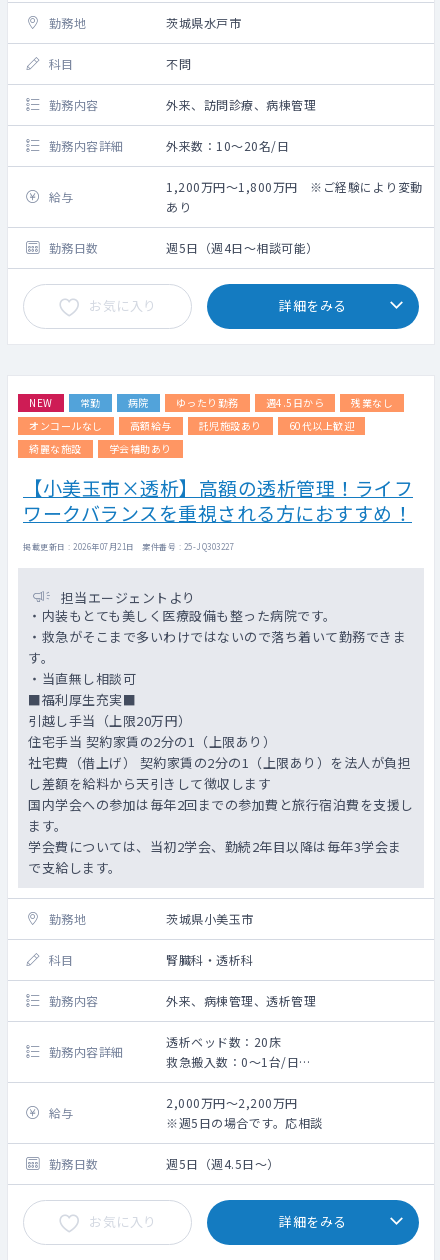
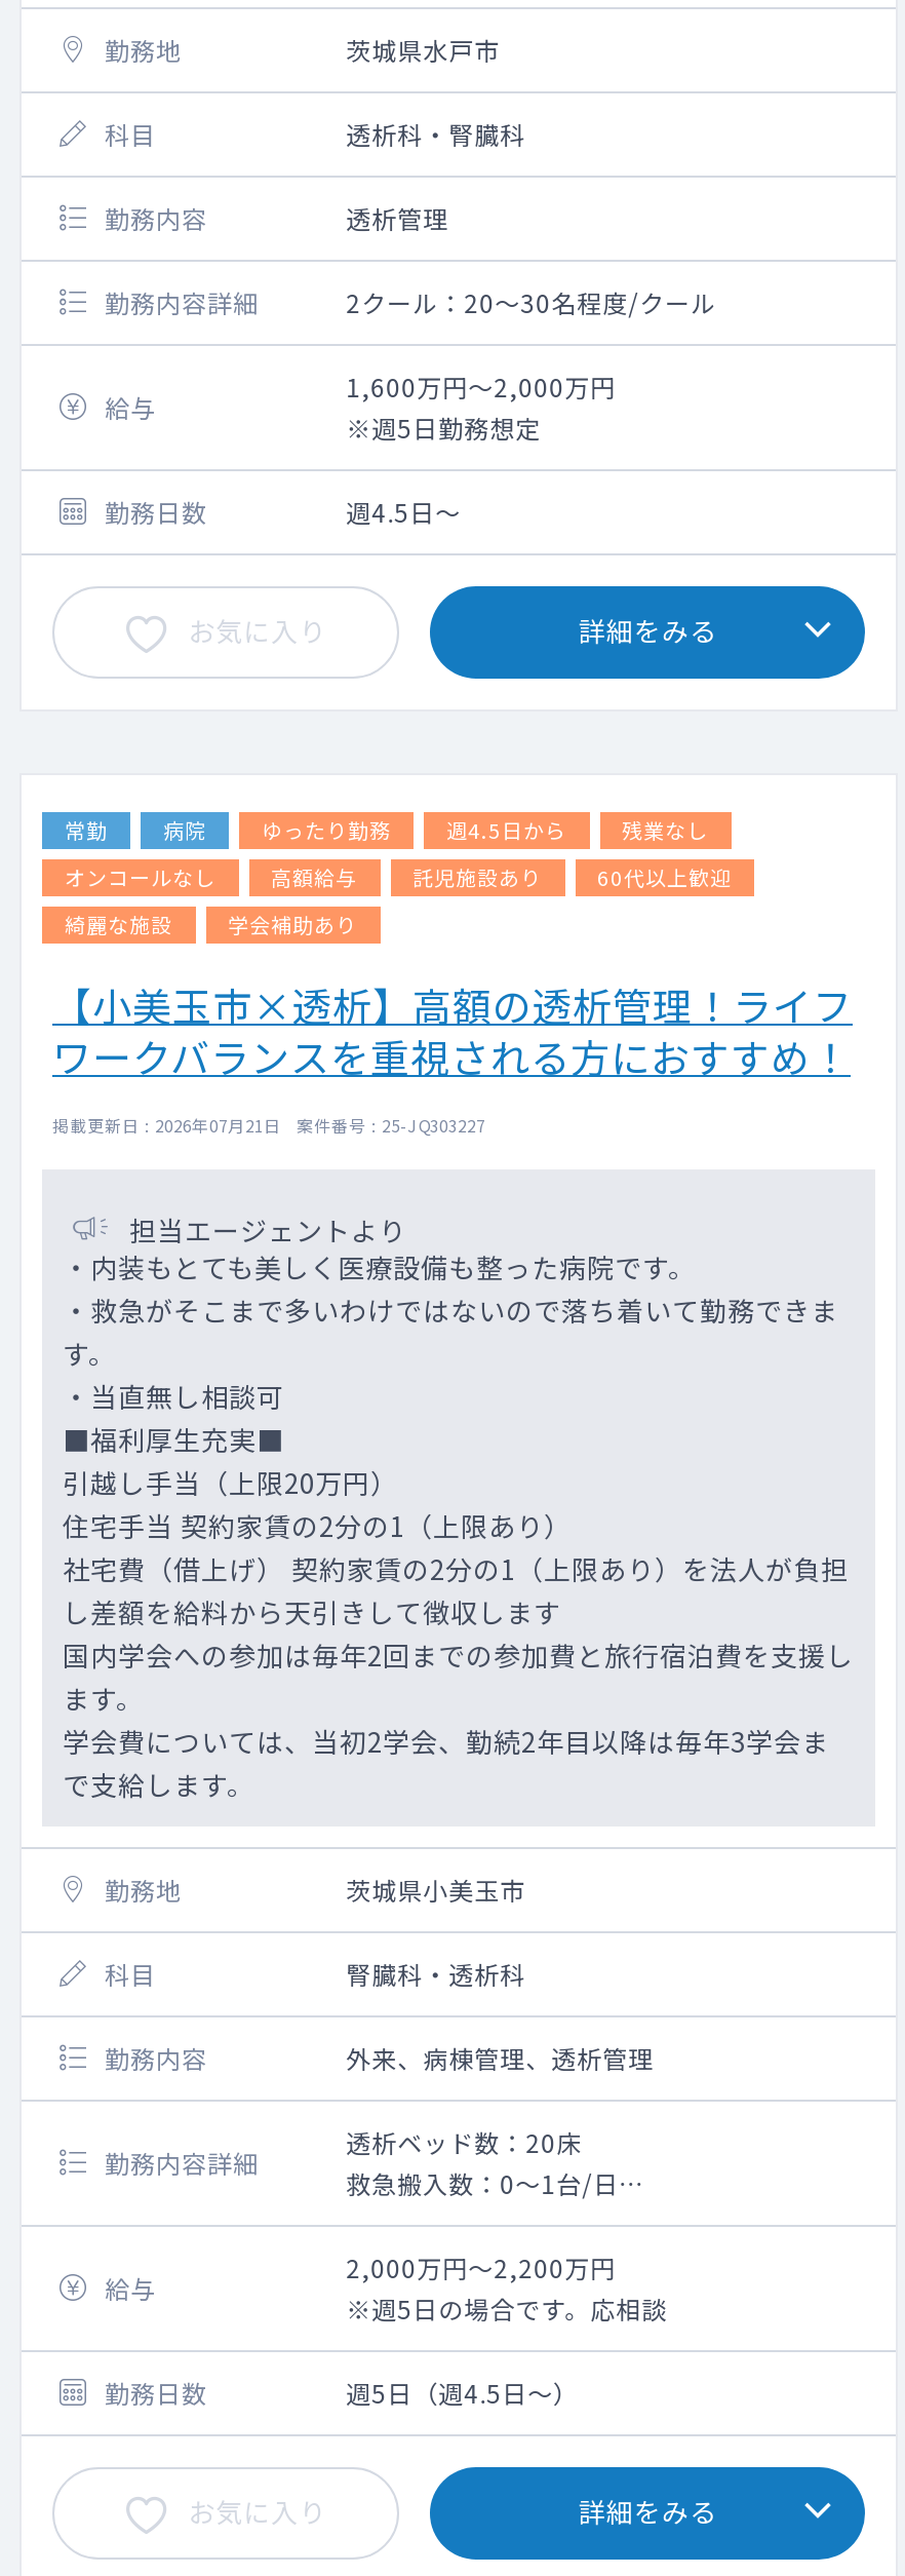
- 不問
+ 透析科・腎臓科

- 外来、訪問診療、病棟管理
+ 透析管理

- 外来数：10～20名/日
+ 2クール：20～30名程度/クール

- 1,200万円～1,800万円 ※ご経験により変動
- あり
+ 1,600万円～2,000万円
+ ※週5日勤務想定

- 週5日（週4日～相談可能）
+ 週4.5日～

- NEW
